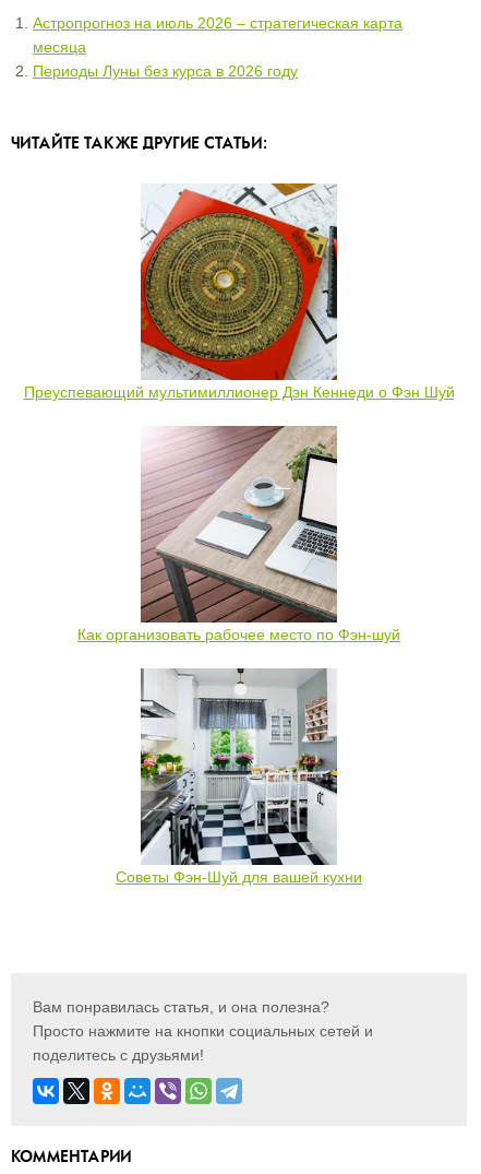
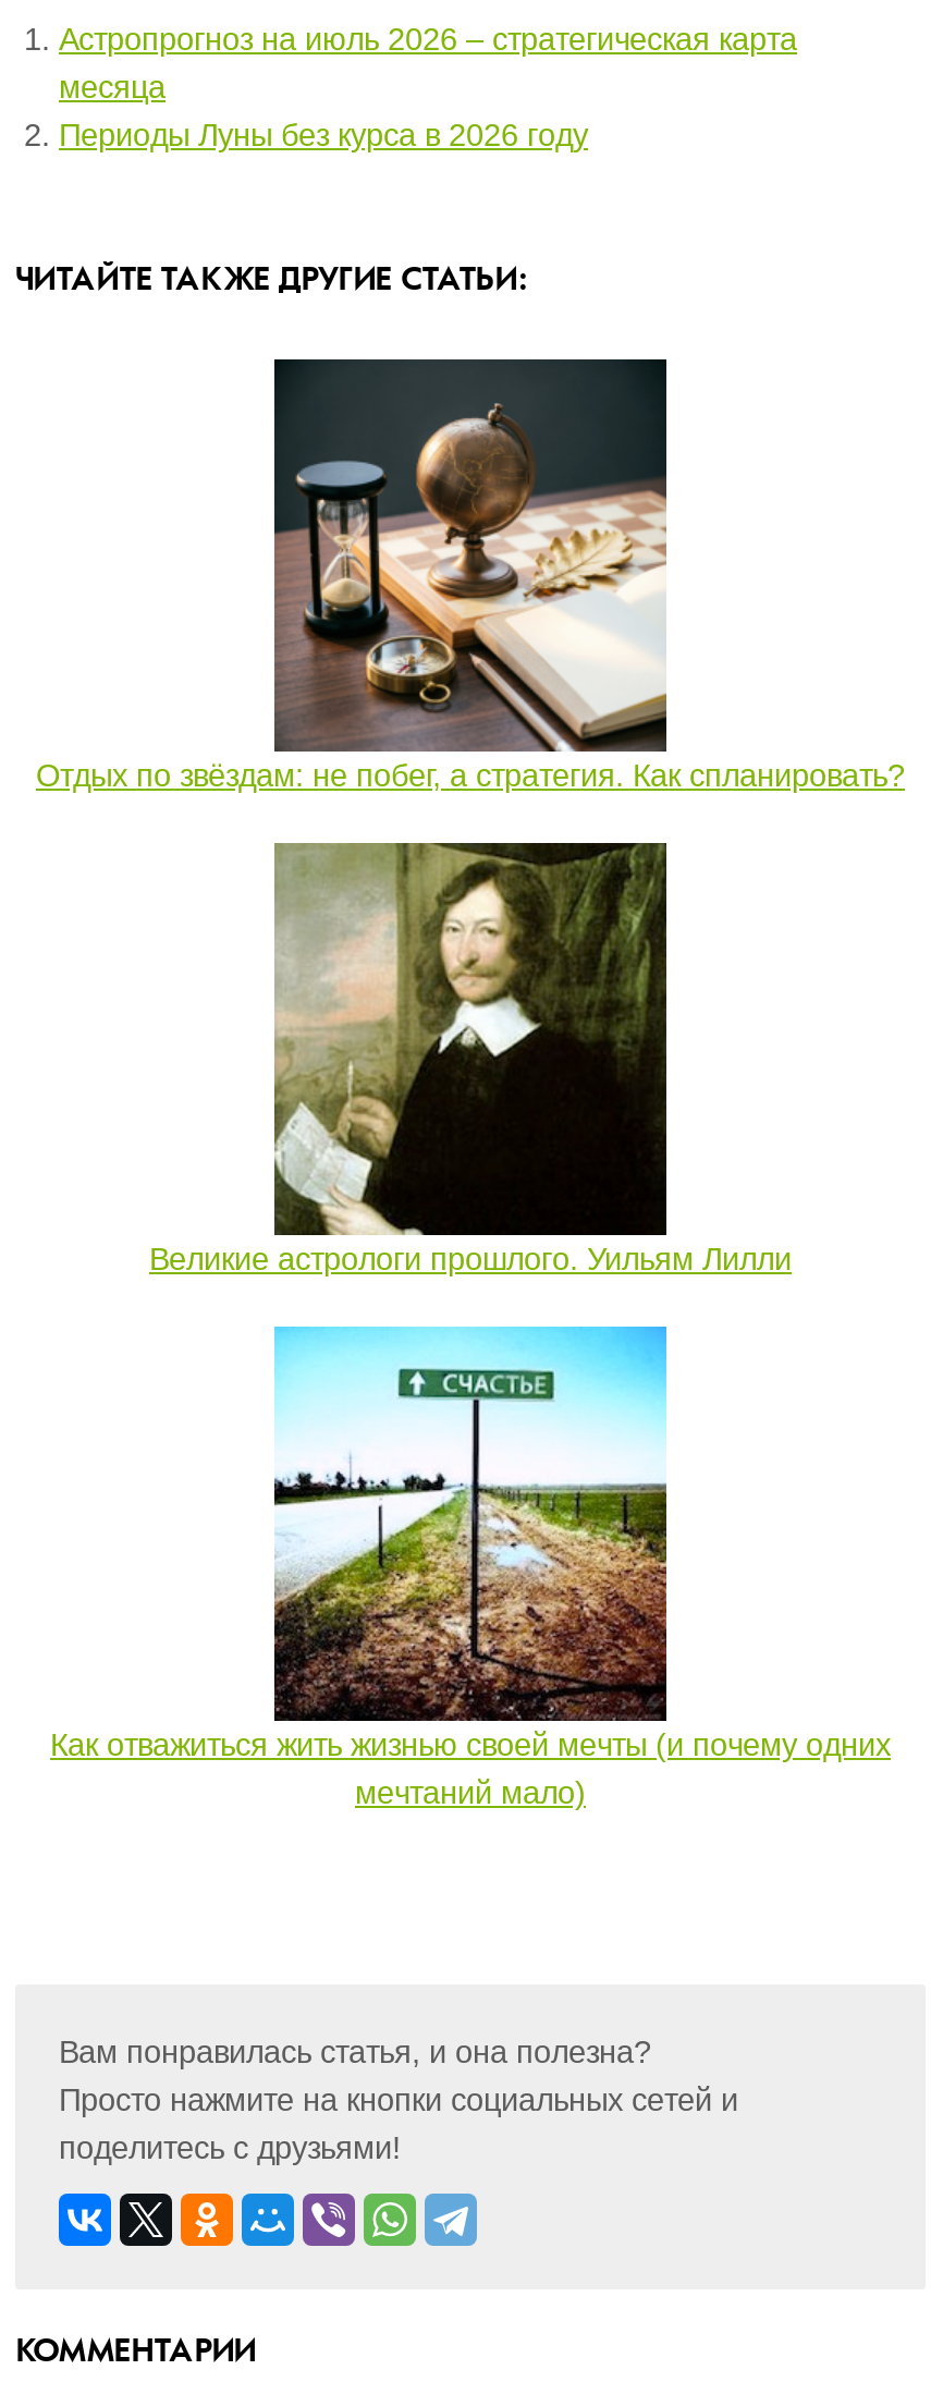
- [image]
- Преуспевающий мультимиллионер Дэн Кеннеди о Фэн Шуй
+ [image]
+ Отдых по звёздам: не побег, а стратегия. Как спланировать?

- [image]
- Как организовать рабочее место по Фэн-шуй
+ [image]
+ Великие астрологи прошлого. Уильям Лилли

- [image]
- Советы Фэн-Шуй для вашей кухни
+ [image]
+ Как отважиться жить жизнью своей мечты (и почему одних
+ мечтаний мало)
